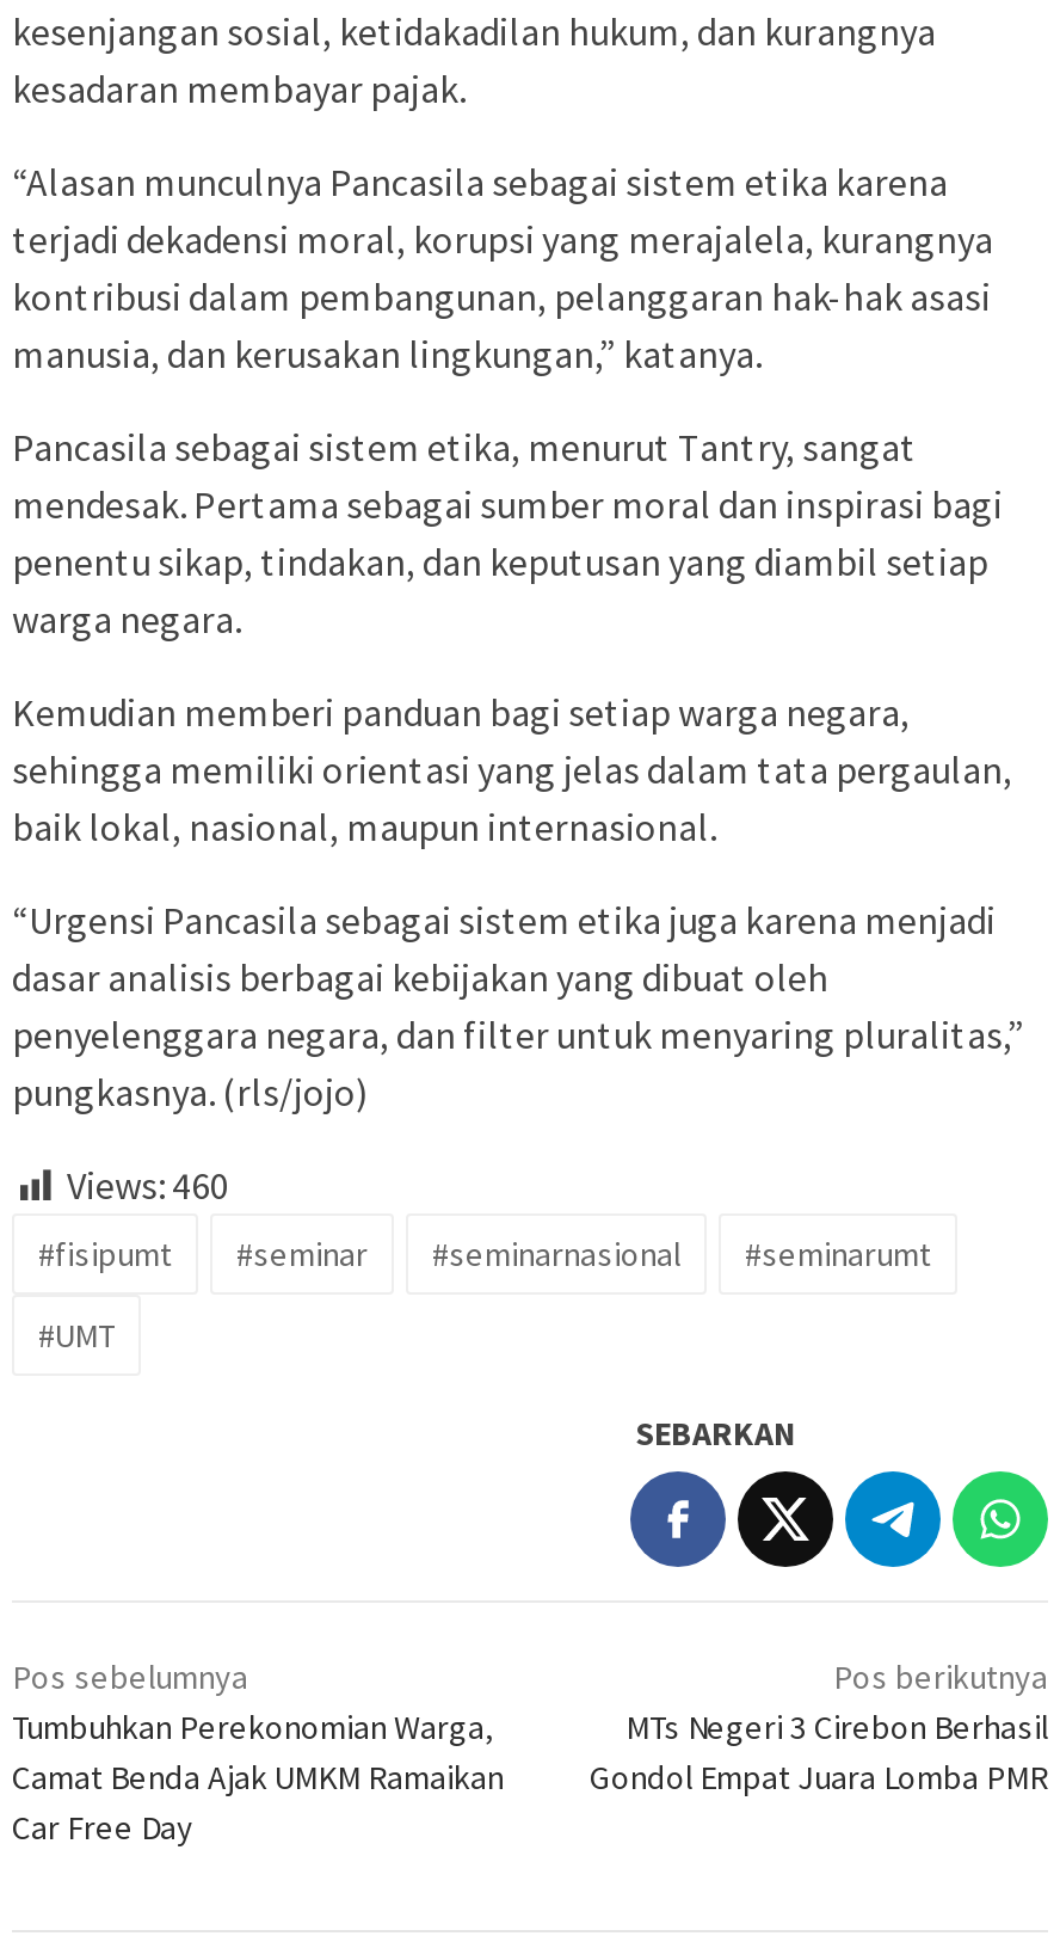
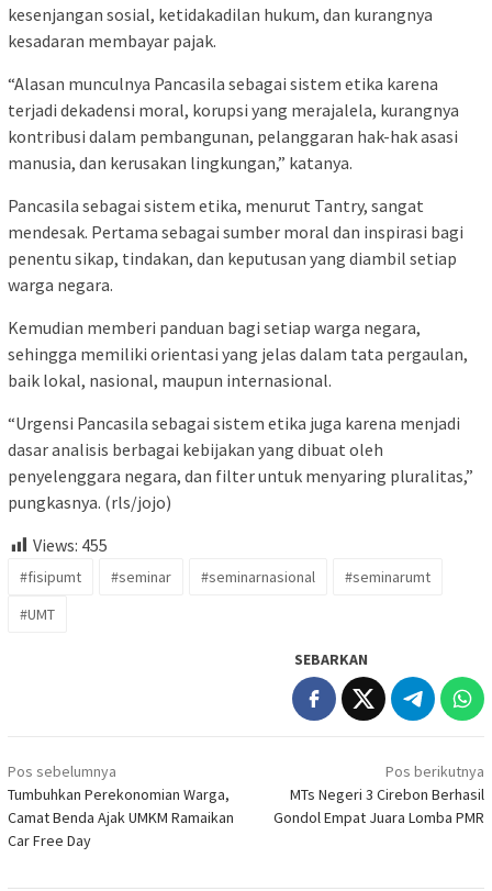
- Views: 460
+ Views: 455
